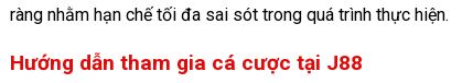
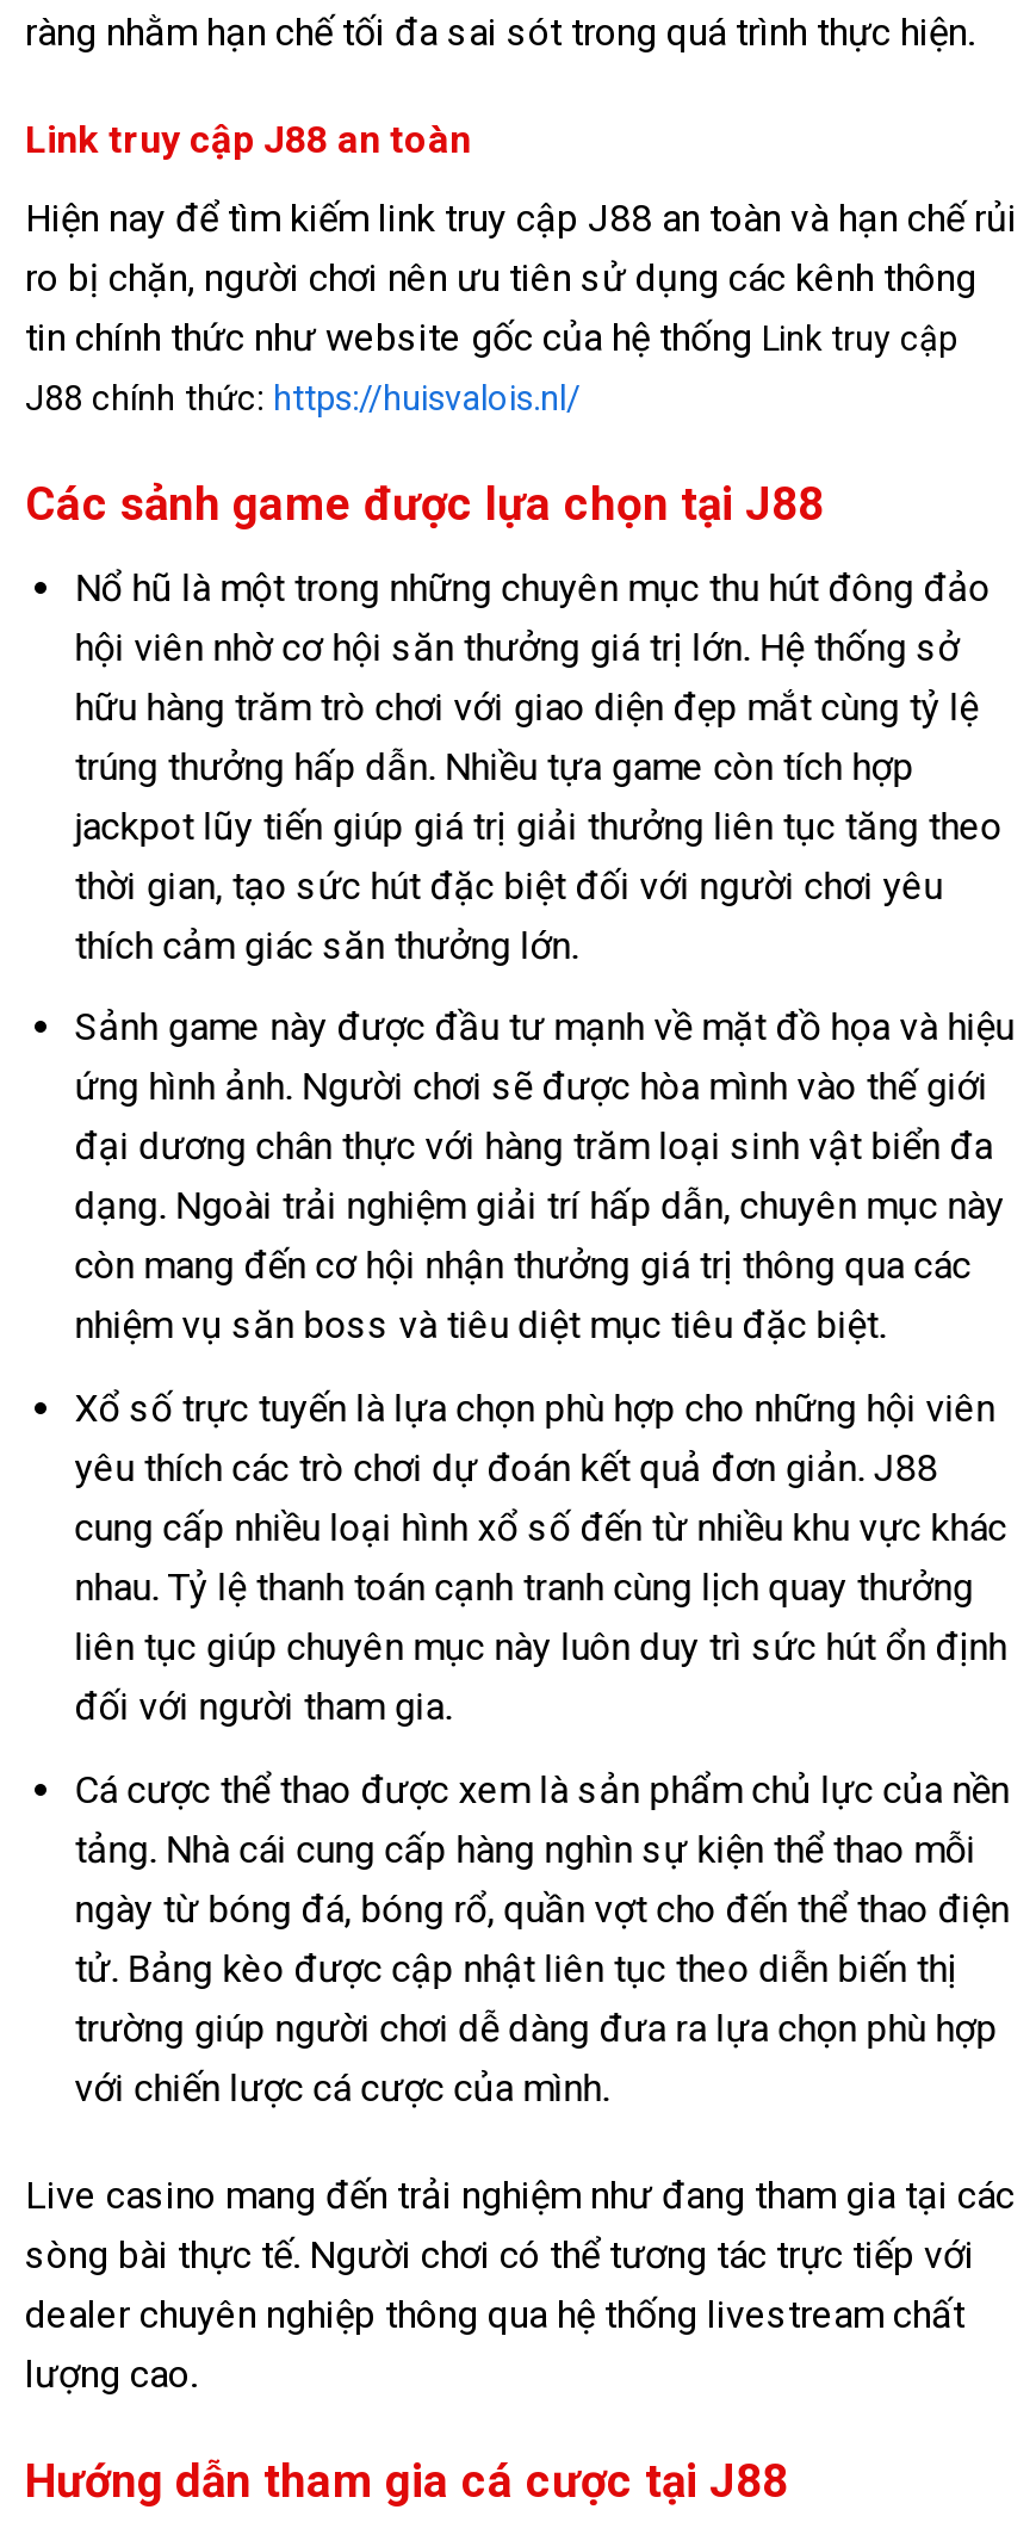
+ Link truy cập J88 an toàn
+ Hiện nay để tìm kiếm link truy cập J88 an toàn và hạn chế rủi
+ ro bị chặn, người chơi nên ưu tiên sử dụng các kênh thông
+ tin chính thức như website gốc của hệ thống Link truy cập
+ J88 chính thức: https://huisvalois.nl/
+ Các sảnh game được lựa chọn tại J88
+ Nổ hũ là một trong những chuyên mục thu hút đông đảo
+ hội viên nhờ cơ hội săn thưởng giá trị lớn. Hệ thống sở
+ hữu hàng trăm trò chơi với giao diện đẹp mắt cùng tỷ lệ
+ trúng thưởng hấp dẫn. Nhiều tựa game còn tích hợp
+ jackpot lũy tiến giúp giá trị giải thưởng liên tục tăng theo
+ thời gian, tạo sức hút đặc biệt đối với người chơi yêu
+ thích cảm giác săn thưởng lớn.
+ Sảnh game này được đầu tư mạnh về mặt đồ họa và hiệu
+ ứng hình ảnh. Người chơi sẽ được hòa mình vào thế giới
+ đại dương chân thực với hàng trăm loại sinh vật biển đa
+ dạng. Ngoài trải nghiệm giải trí hấp dẫn, chuyên mục này
+ còn mang đến cơ hội nhận thưởng giá trị thông qua các
+ nhiệm vụ săn boss và tiêu diệt mục tiêu đặc biệt.
+ Xổ số trực tuyến là lựa chọn phù hợp cho những hội viên
+ yêu thích các trò chơi dự đoán kết quả đơn giản. J88
+ cung cấp nhiều loại hình xổ số đến từ nhiều khu vực khác
+ nhau. Tỷ lệ thanh toán cạnh tranh cùng lịch quay thưởng
+ liên tục giúp chuyên mục này luôn duy trì sức hút ổn định
+ đối với người tham gia.
+ Cá cược thể thao được xem là sản phẩm chủ lực của nền
+ tảng. Nhà cái cung cấp hàng nghìn sự kiện thể thao mỗi
+ ngày từ bóng đá, bóng rổ, quần vợt cho đến thể thao điện
+ tử. Bảng kèo được cập nhật liên tục theo diễn biến thị
+ trường giúp người chơi dễ dàng đưa ra lựa chọn phù hợp
+ với chiến lược cá cược của mình.
+ Live casino mang đến trải nghiệm như đang tham gia tại các
+ sòng bài thực tế. Người chơi có thể tương tác trực tiếp với
+ dealer chuyên nghiệp thông qua hệ thống livestream chất
+ lượng cao.
